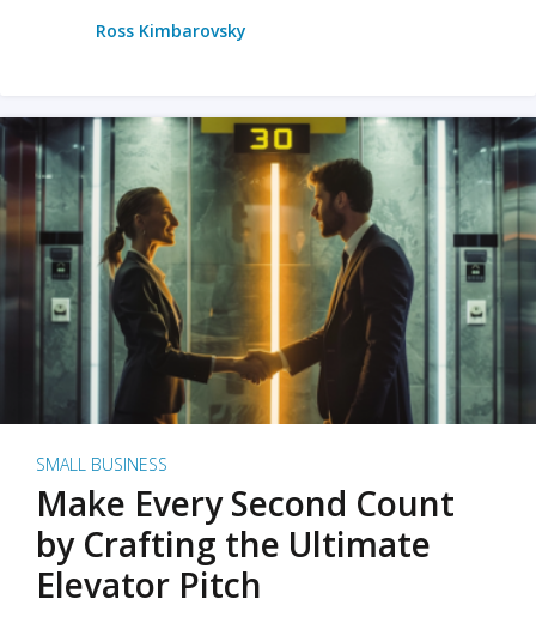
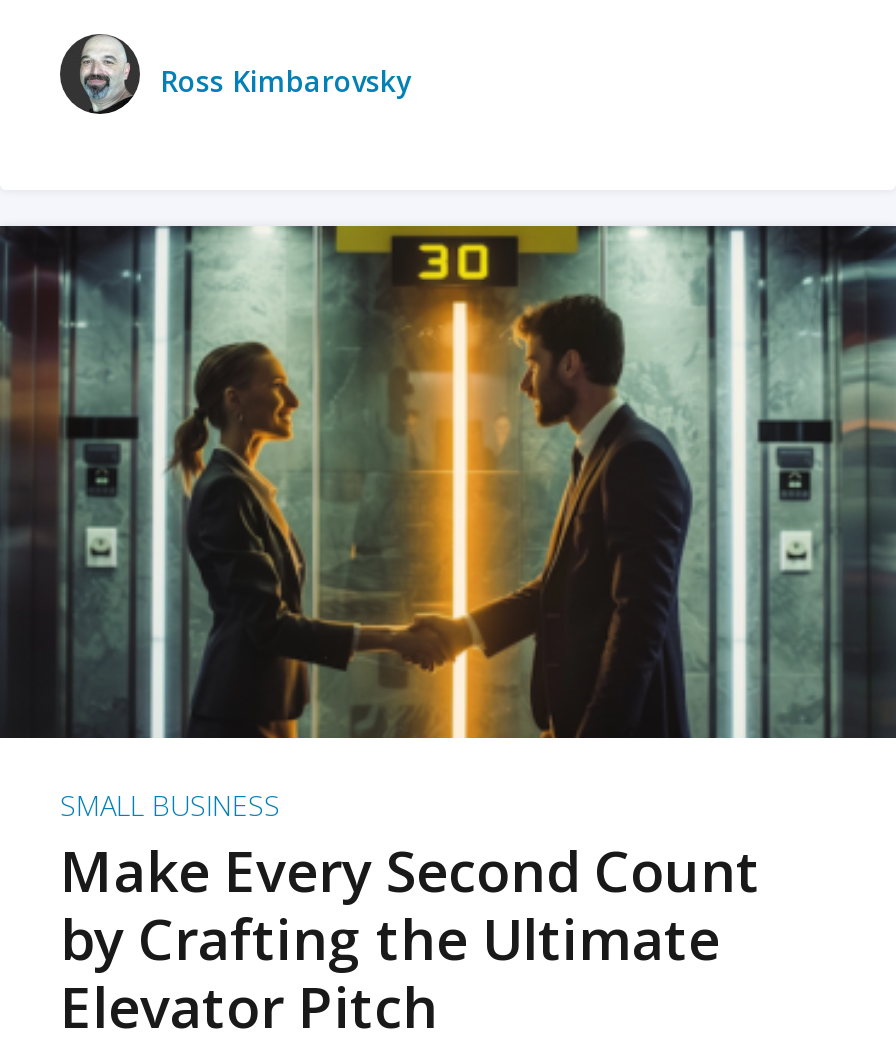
+ [image]
